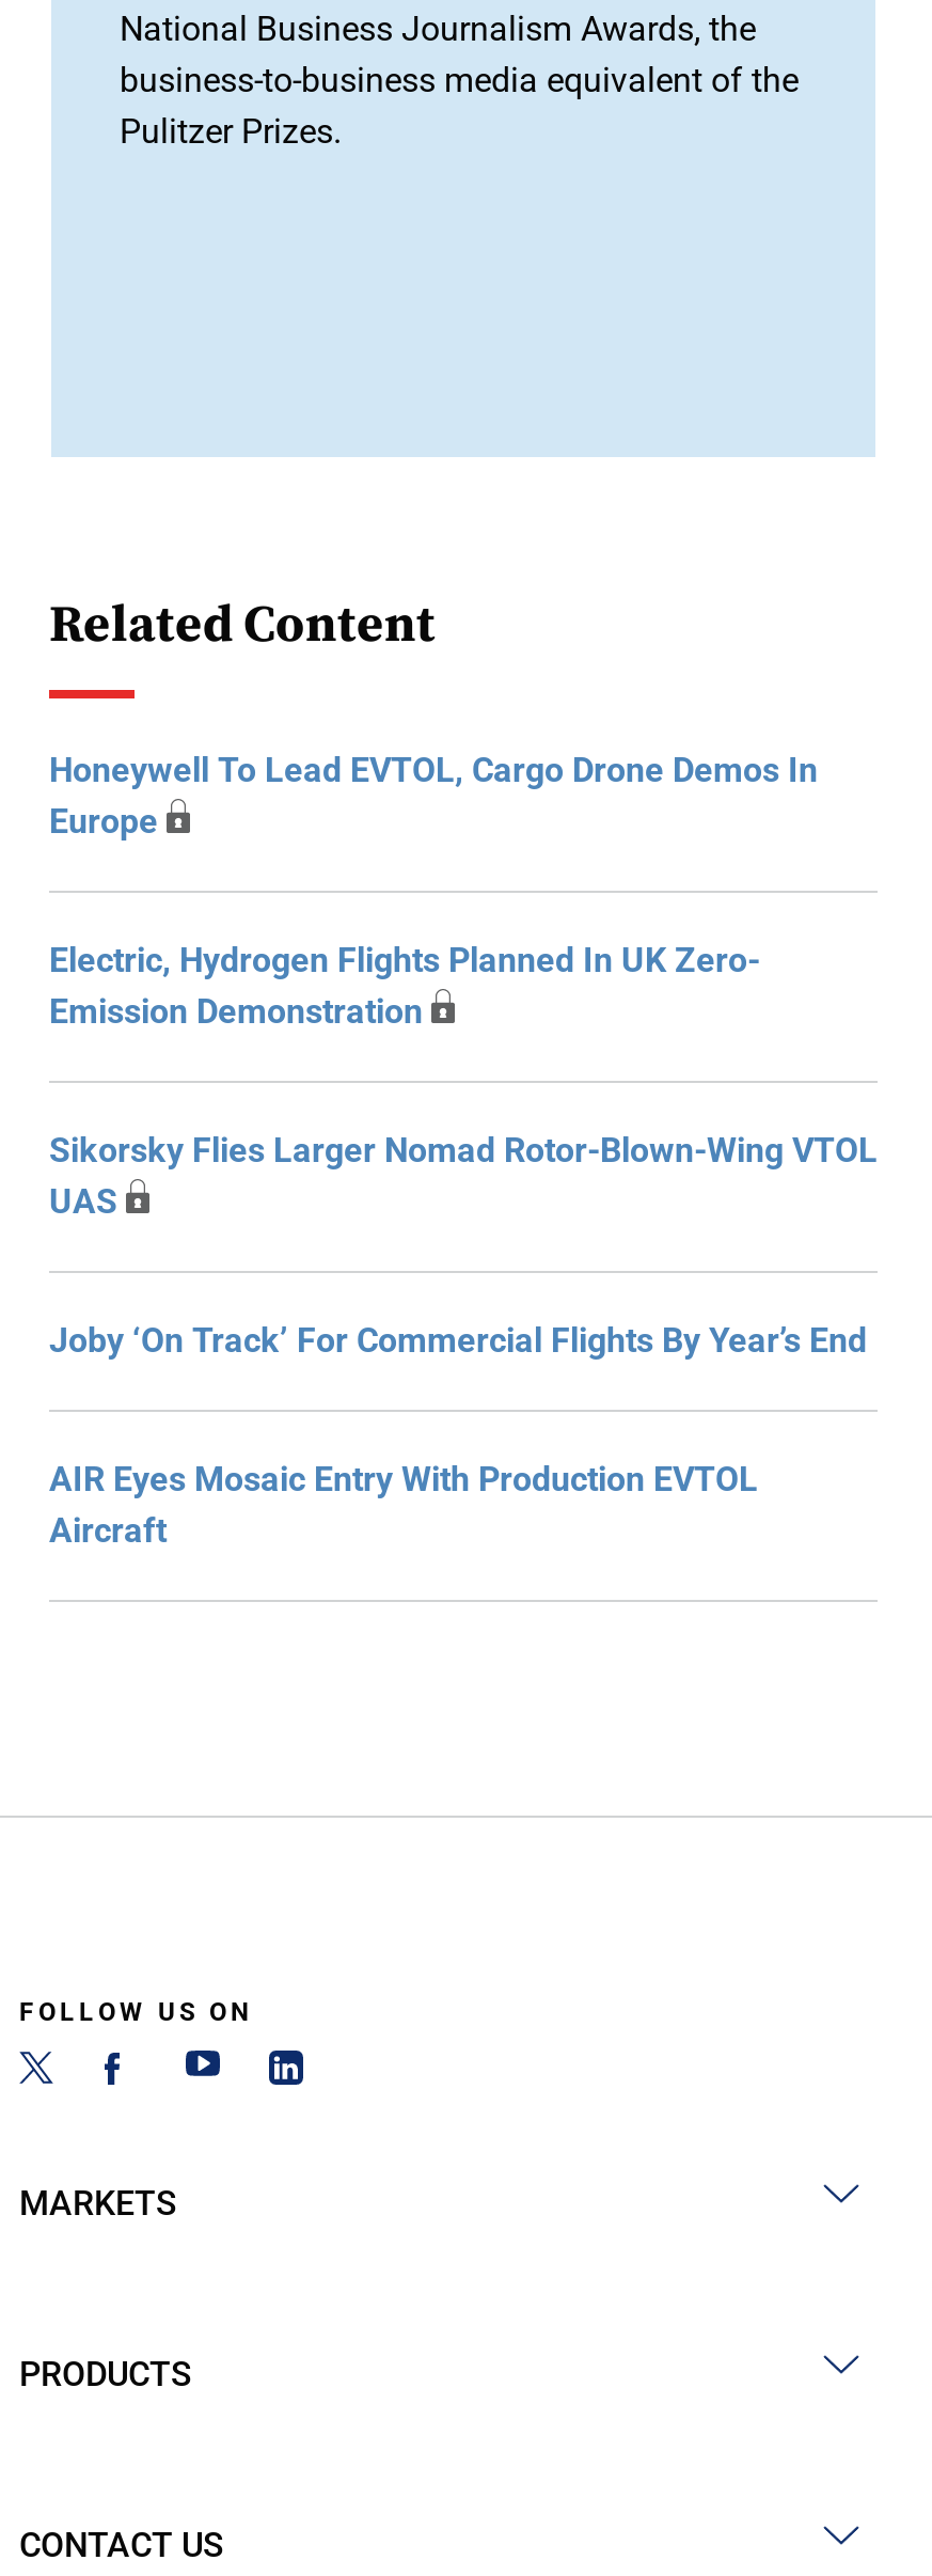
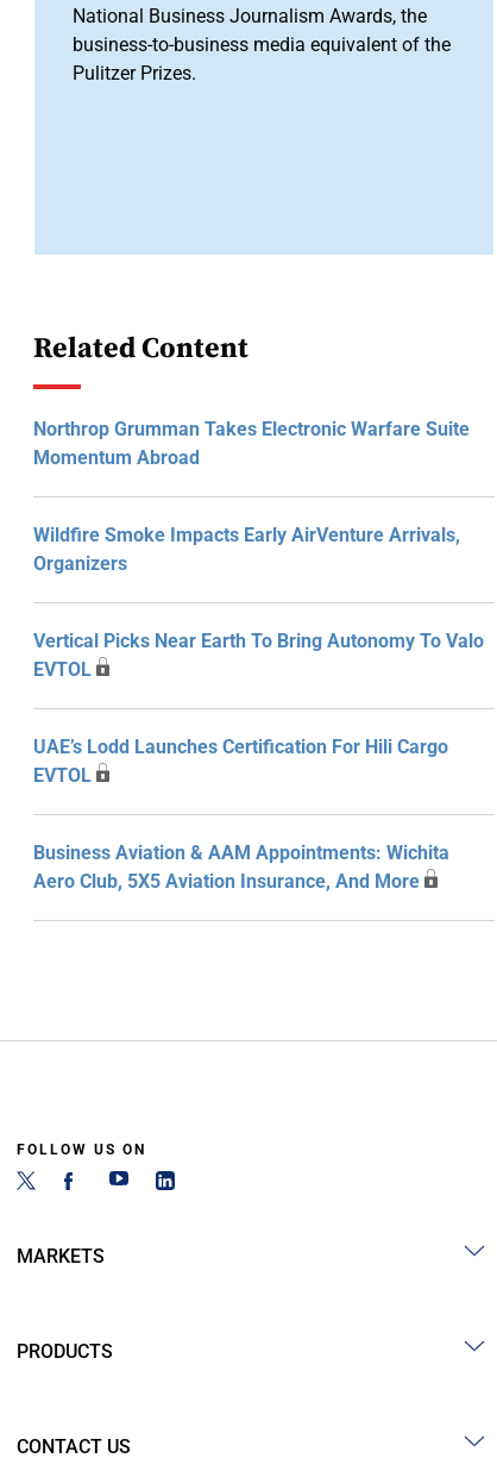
- Honeywell To Lead EVTOL, Cargo Drone Demos In
- Europe
+ Northrop Grumman Takes Electronic Warfare Suite
+ Momentum Abroad

- Electric, Hydrogen Flights Planned In UK Zero-
- Emission Demonstration
+ Wildfire Smoke Impacts Early AirVenture Arrivals,
+ Organizers

- Sikorsky Flies Larger Nomad Rotor-Blown-Wing VTOL
- UAS
+ Vertical Picks Near Earth To Bring Autonomy To Valo
+ EVTOL

- Joby ‘On Track’ For Commercial Flights By Year’s End
+ UAE’s Lodd Launches Certification For Hili Cargo
+ EVTOL

- AIR Eyes Mosaic Entry With Production EVTOL
- Aircraft
+ Business Aviation & AAM Appointments: Wichita
+ Aero Club, 5X5 Aviation Insurance, And More
